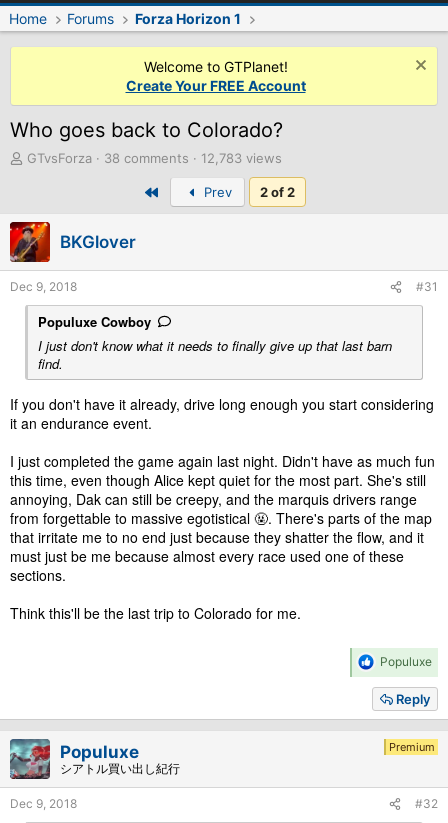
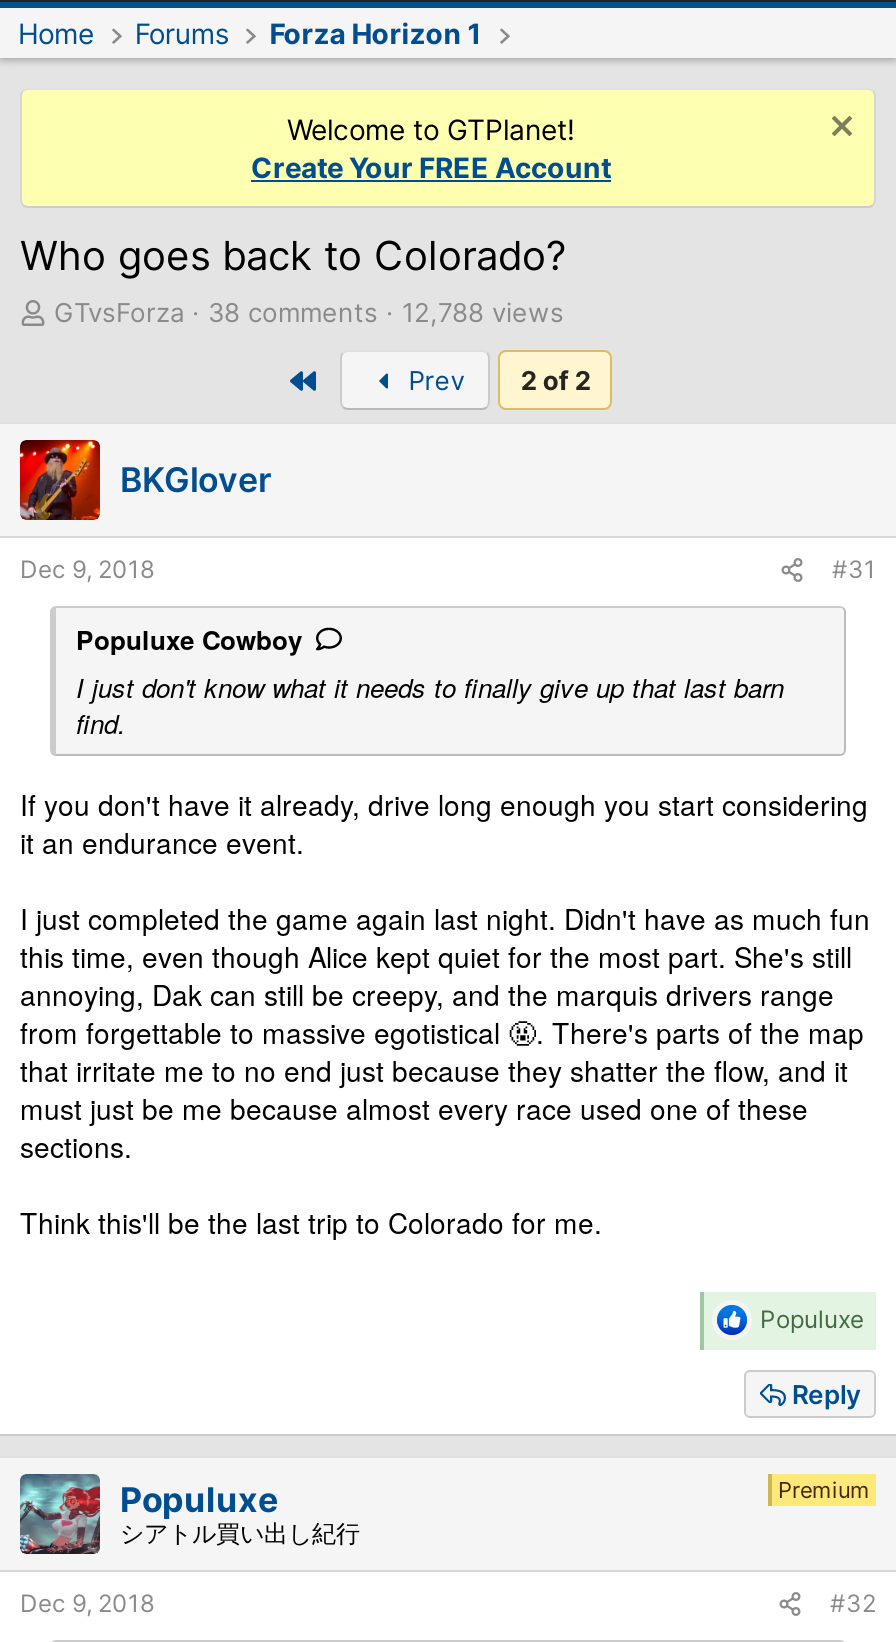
- 38 comments 12,783 views
+ 38 comments 12,788 views
